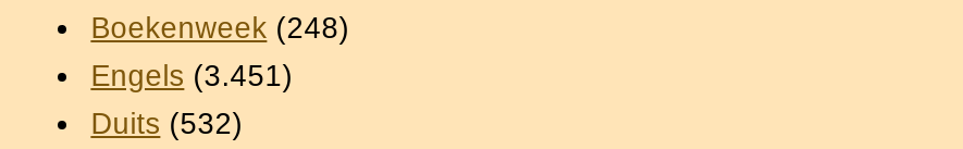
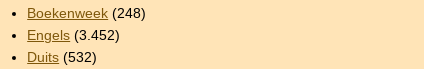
- Engels (3.451)
+ Engels (3.452)
